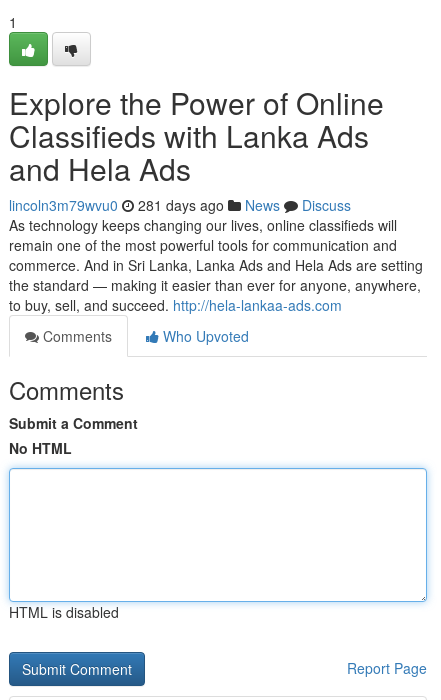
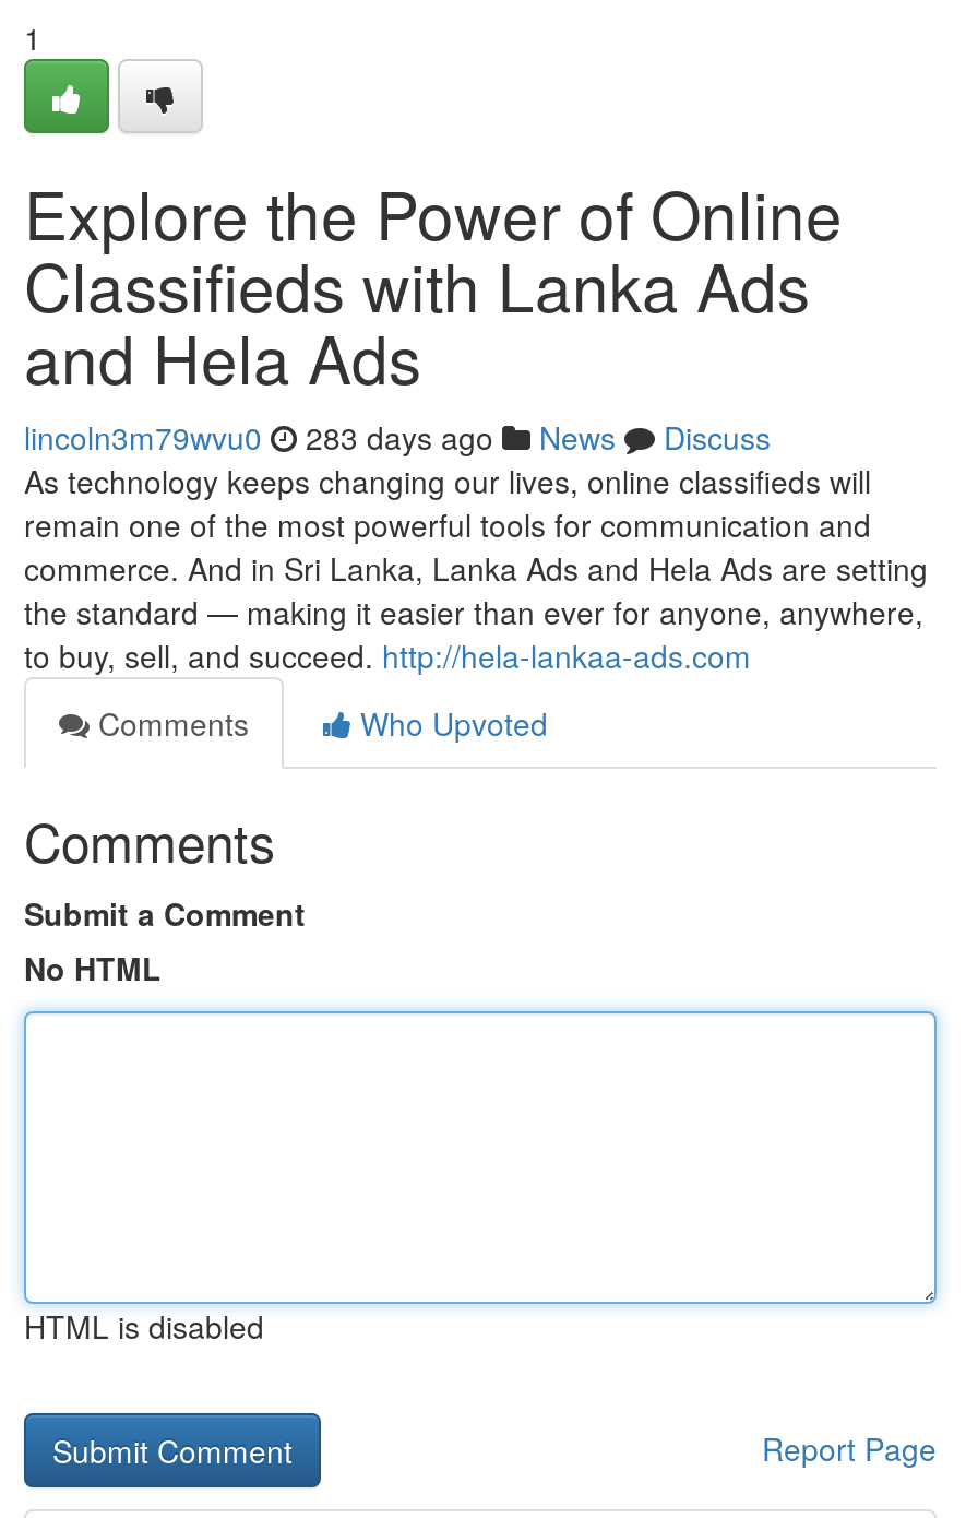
- lincoln3m79wvu0 281 days ago News Discuss
+ lincoln3m79wvu0 283 days ago News Discuss
